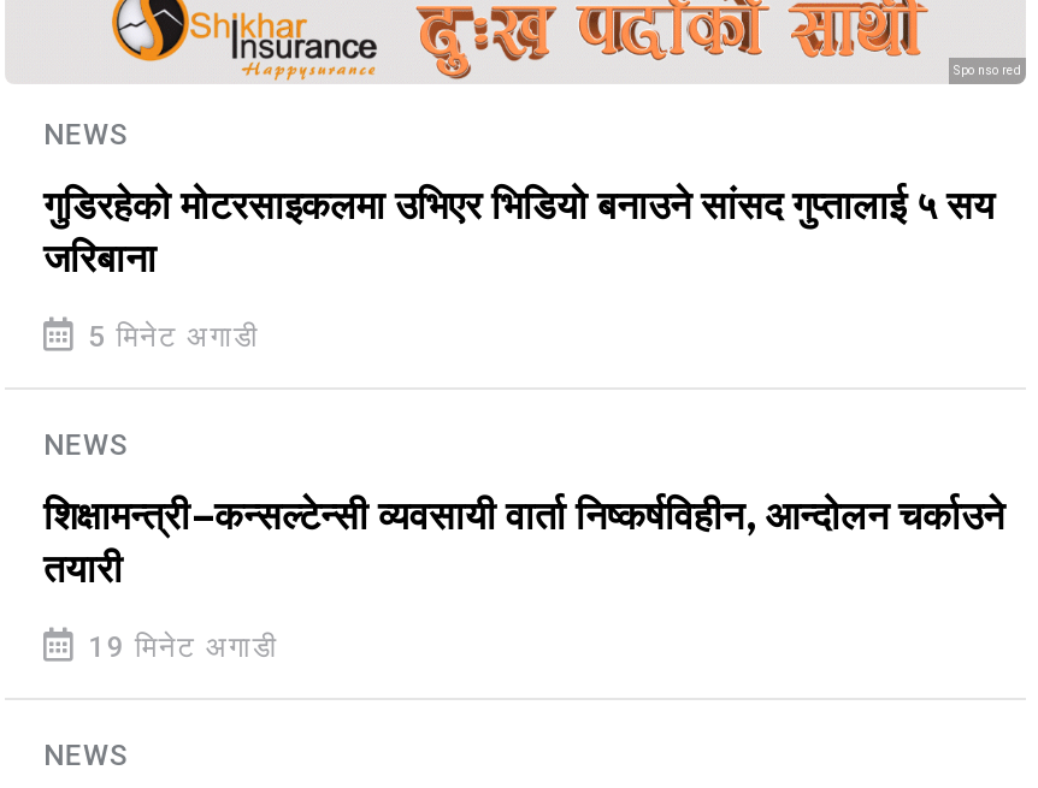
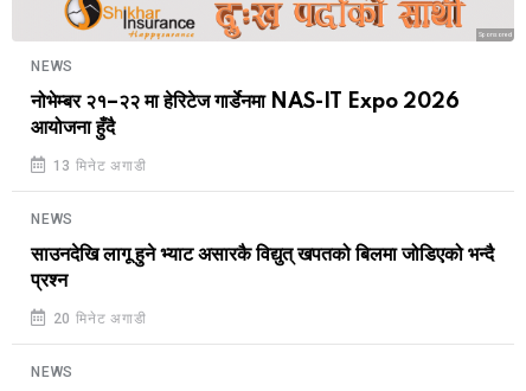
- गुडिरहेको मोटरसाइकलमा उभिएर भिडियो बनाउने सांसद गुप्तालाई ५ सय
- जरिबाना
+ नोभेम्बर २१–२२ मा हेरिटेज गार्डेनमा NAS-IT Expo 2026
+ आयोजना हुँदै

- 5 मिनेट अगाडी
+ 13 मिनेट अगाडी

- शिक्षामन्त्री–कन्सल्टेन्सी व्यवसायी वार्ता निष्कर्षविहीन, आन्दोलन चर्काउने
- तयारी
+ साउनदेखि लागू हुने भ्याट असारकै विद्युत् खपतको बिलमा जोडिएको भन्दै
+ प्रश्न

- 19 मिनेट अगाडी
+ 20 मिनेट अगाडी
